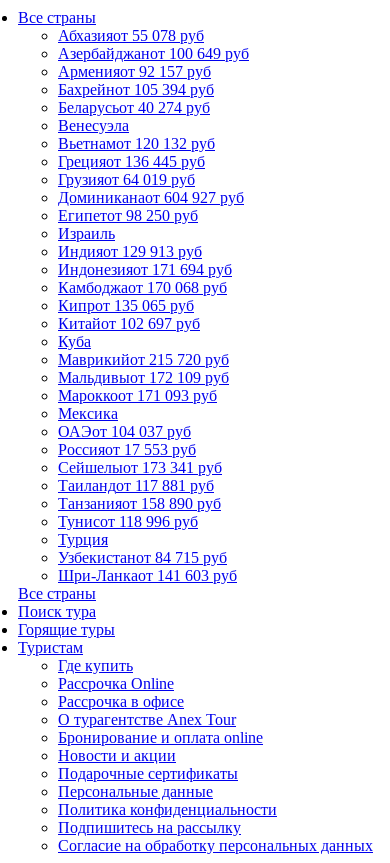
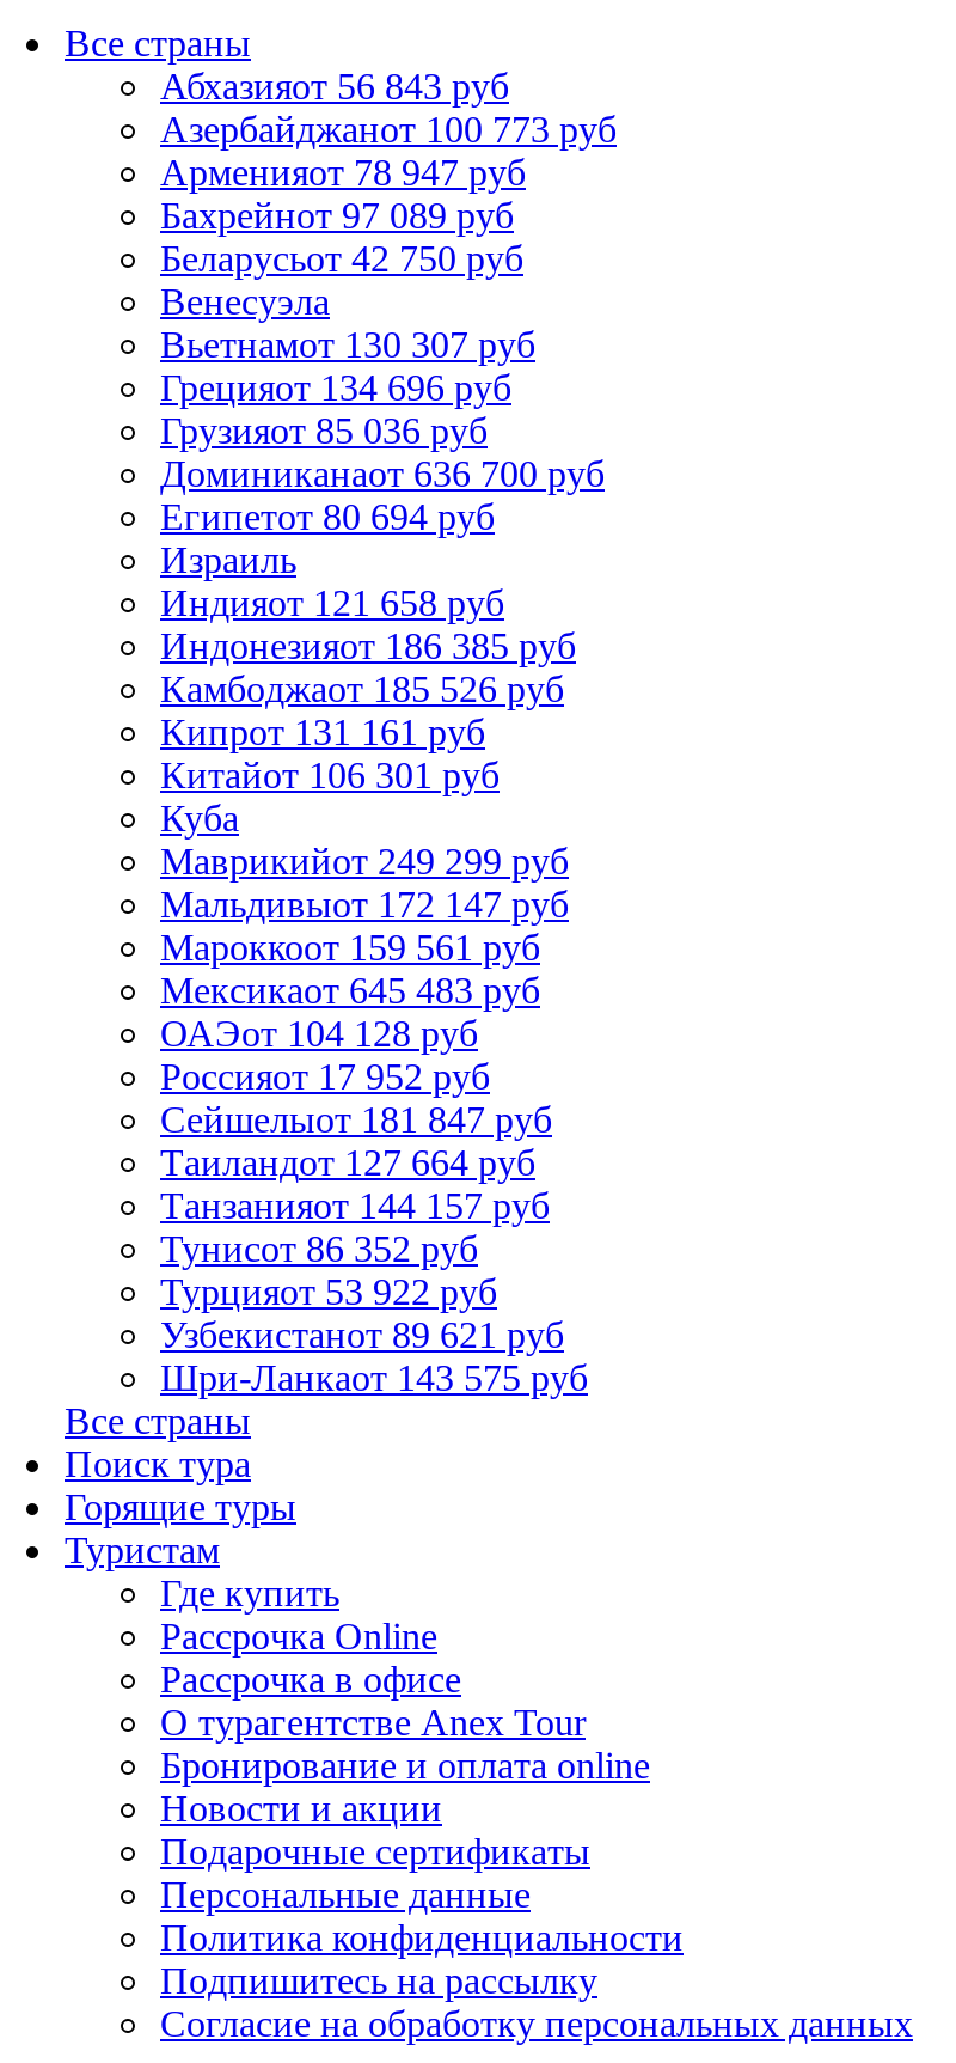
- Абхазияот 55 078 руб
+ Абхазияот 56 843 руб

- Азербайджанот 100 649 руб
+ Азербайджанот 100 773 руб

- Арменияот 92 157 руб
+ Арменияот 78 947 руб

- Бахрейнот 105 394 руб
+ Бахрейнот 97 089 руб

- Беларусьот 40 274 руб
+ Беларусьот 42 750 руб

- Вьетнамот 120 132 руб
+ Вьетнамот 130 307 руб

- Грецияот 136 445 руб
+ Грецияот 134 696 руб

- Грузияот 64 019 руб
+ Грузияот 85 036 руб

- Доминиканаот 604 927 руб
+ Доминиканаот 636 700 руб

- Египетот 98 250 руб
+ Египетот 80 694 руб

- Индияот 129 913 руб
+ Индияот 121 658 руб

- Индонезияот 171 694 руб
+ Индонезияот 186 385 руб

- Камбоджаот 170 068 руб
+ Камбоджаот 185 526 руб

- Кипрот 135 065 руб
+ Кипрот 131 161 руб

- Китайот 102 697 руб
+ Китайот 106 301 руб

- Маврикийот 215 720 руб
- Мальдивыот 172 109 руб
- Мароккоот 171 093 руб
- Мексика
- ОАЭот 104 037 руб
- Россияот 17 553 руб
- Сейшелыот 173 341 руб
- Таиландот 117 881 руб
- Танзанияот 158 890 руб
- Тунисот 118 996 руб
- Турция
- Узбекистанот 84 715 руб
- Шри-Ланкаот 141 603 руб
+ Маврикийот 249 299 руб
+ Мальдивыот 172 147 руб
+ Мароккоот 159 561 руб
+ Мексикаот 645 483 руб
+ ОАЭот 104 128 руб
+ Россияот 17 952 руб
+ Сейшелыот 181 847 руб
+ Таиландот 127 664 руб
+ Танзанияот 144 157 руб
+ Тунисот 86 352 руб
+ Турцияот 53 922 руб
+ Узбекистанот 89 621 руб
+ Шри-Ланкаот 143 575 руб
